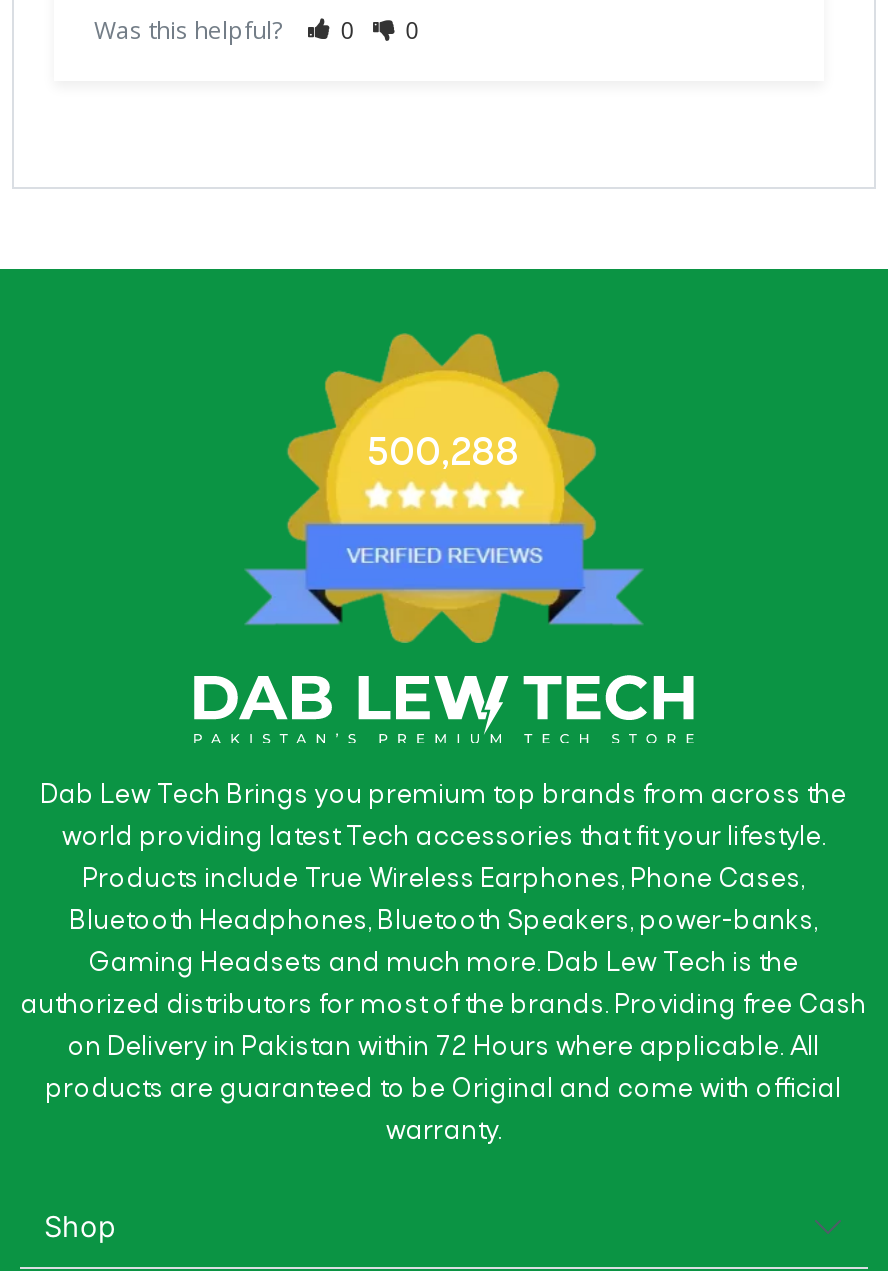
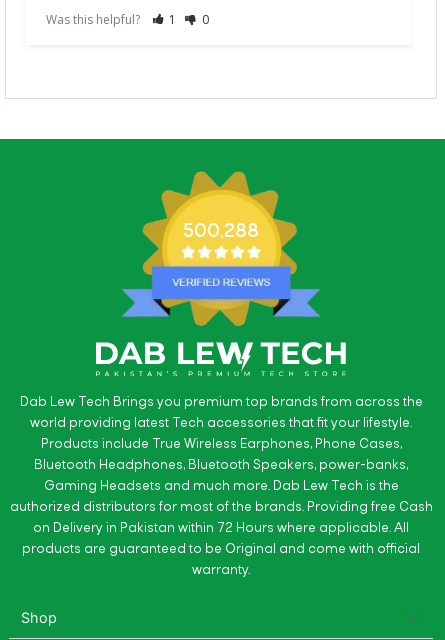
- Was this helpful? 0 0
+ Was this helpful? 1 0
